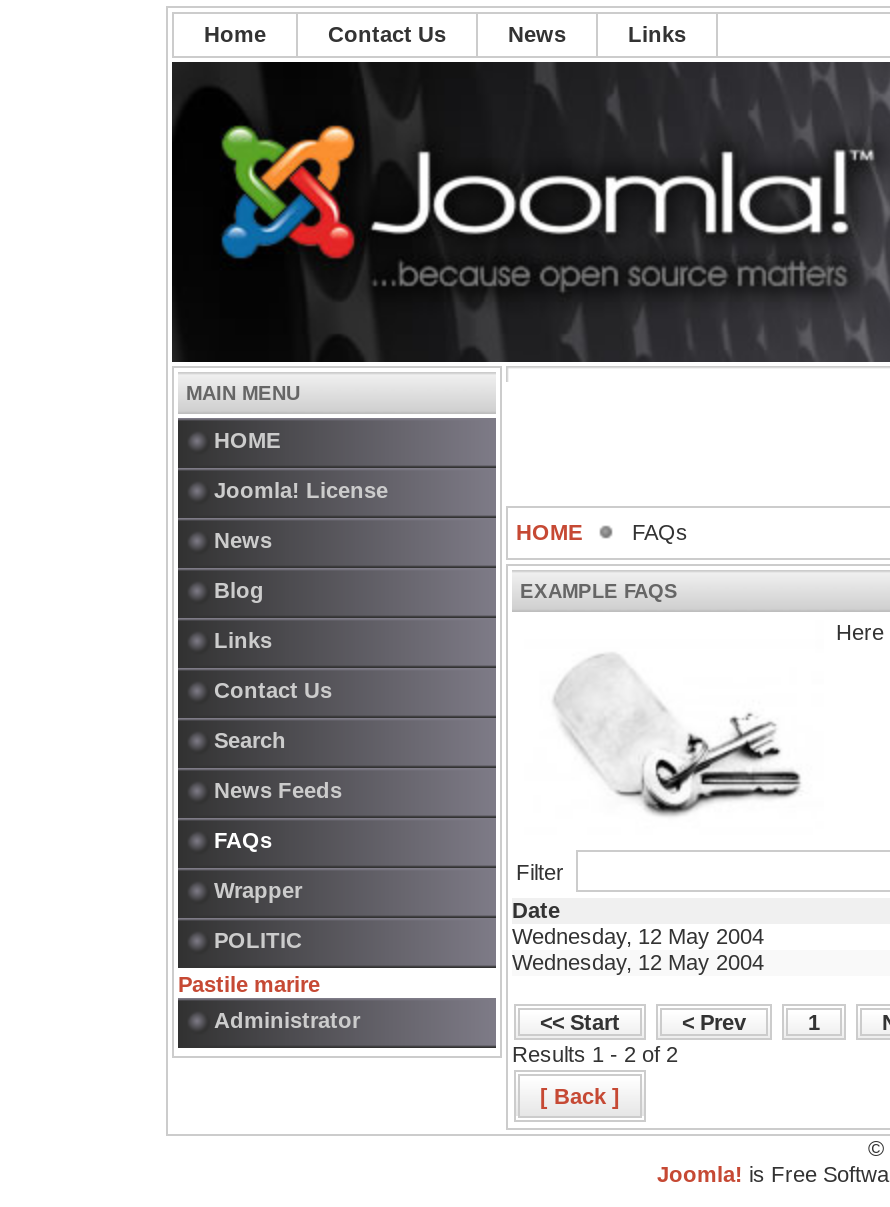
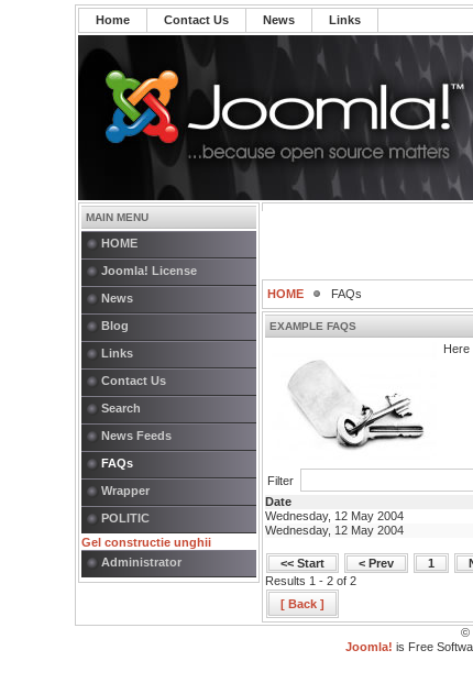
- Pastile marire
+ Gel constructie unghii
